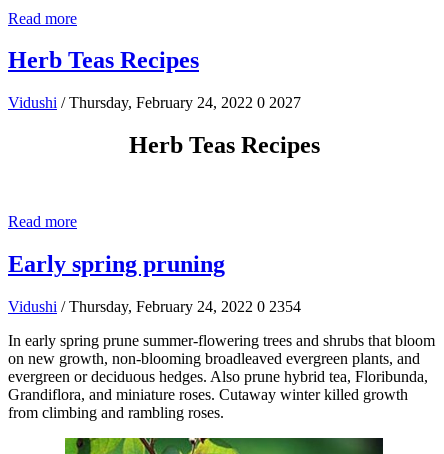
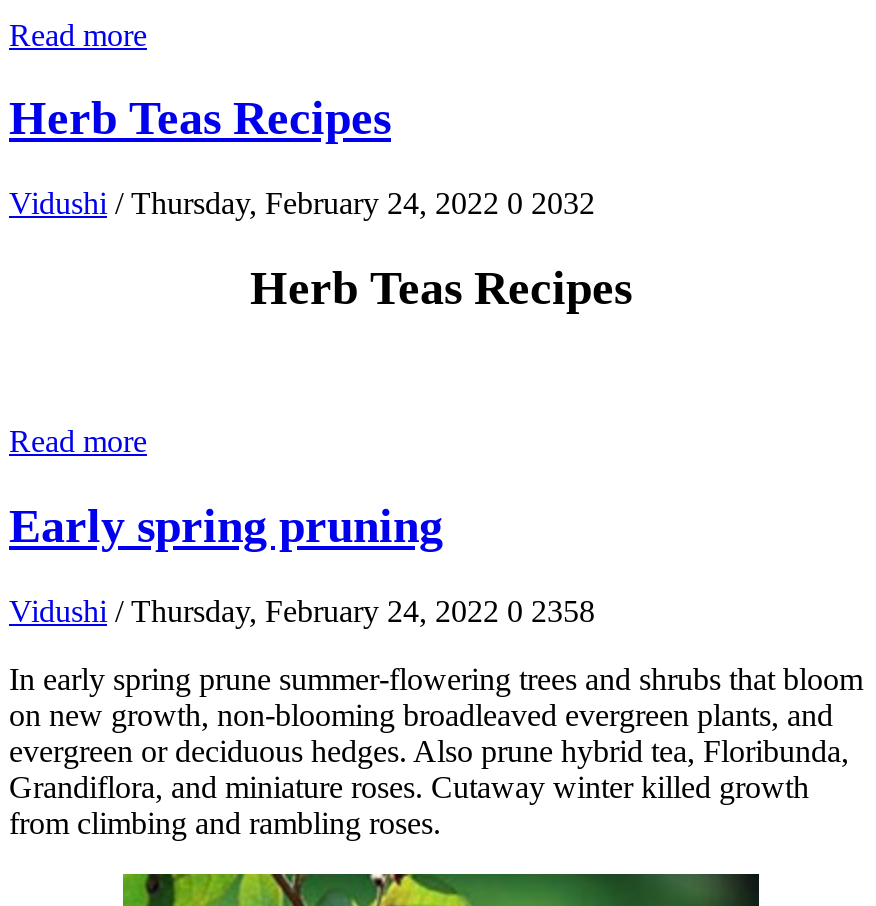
- Vidushi / Thursday, February 24, 2022 0 2027
+ Vidushi / Thursday, February 24, 2022 0 2032

- Vidushi / Thursday, February 24, 2022 0 2354
+ Vidushi / Thursday, February 24, 2022 0 2358
